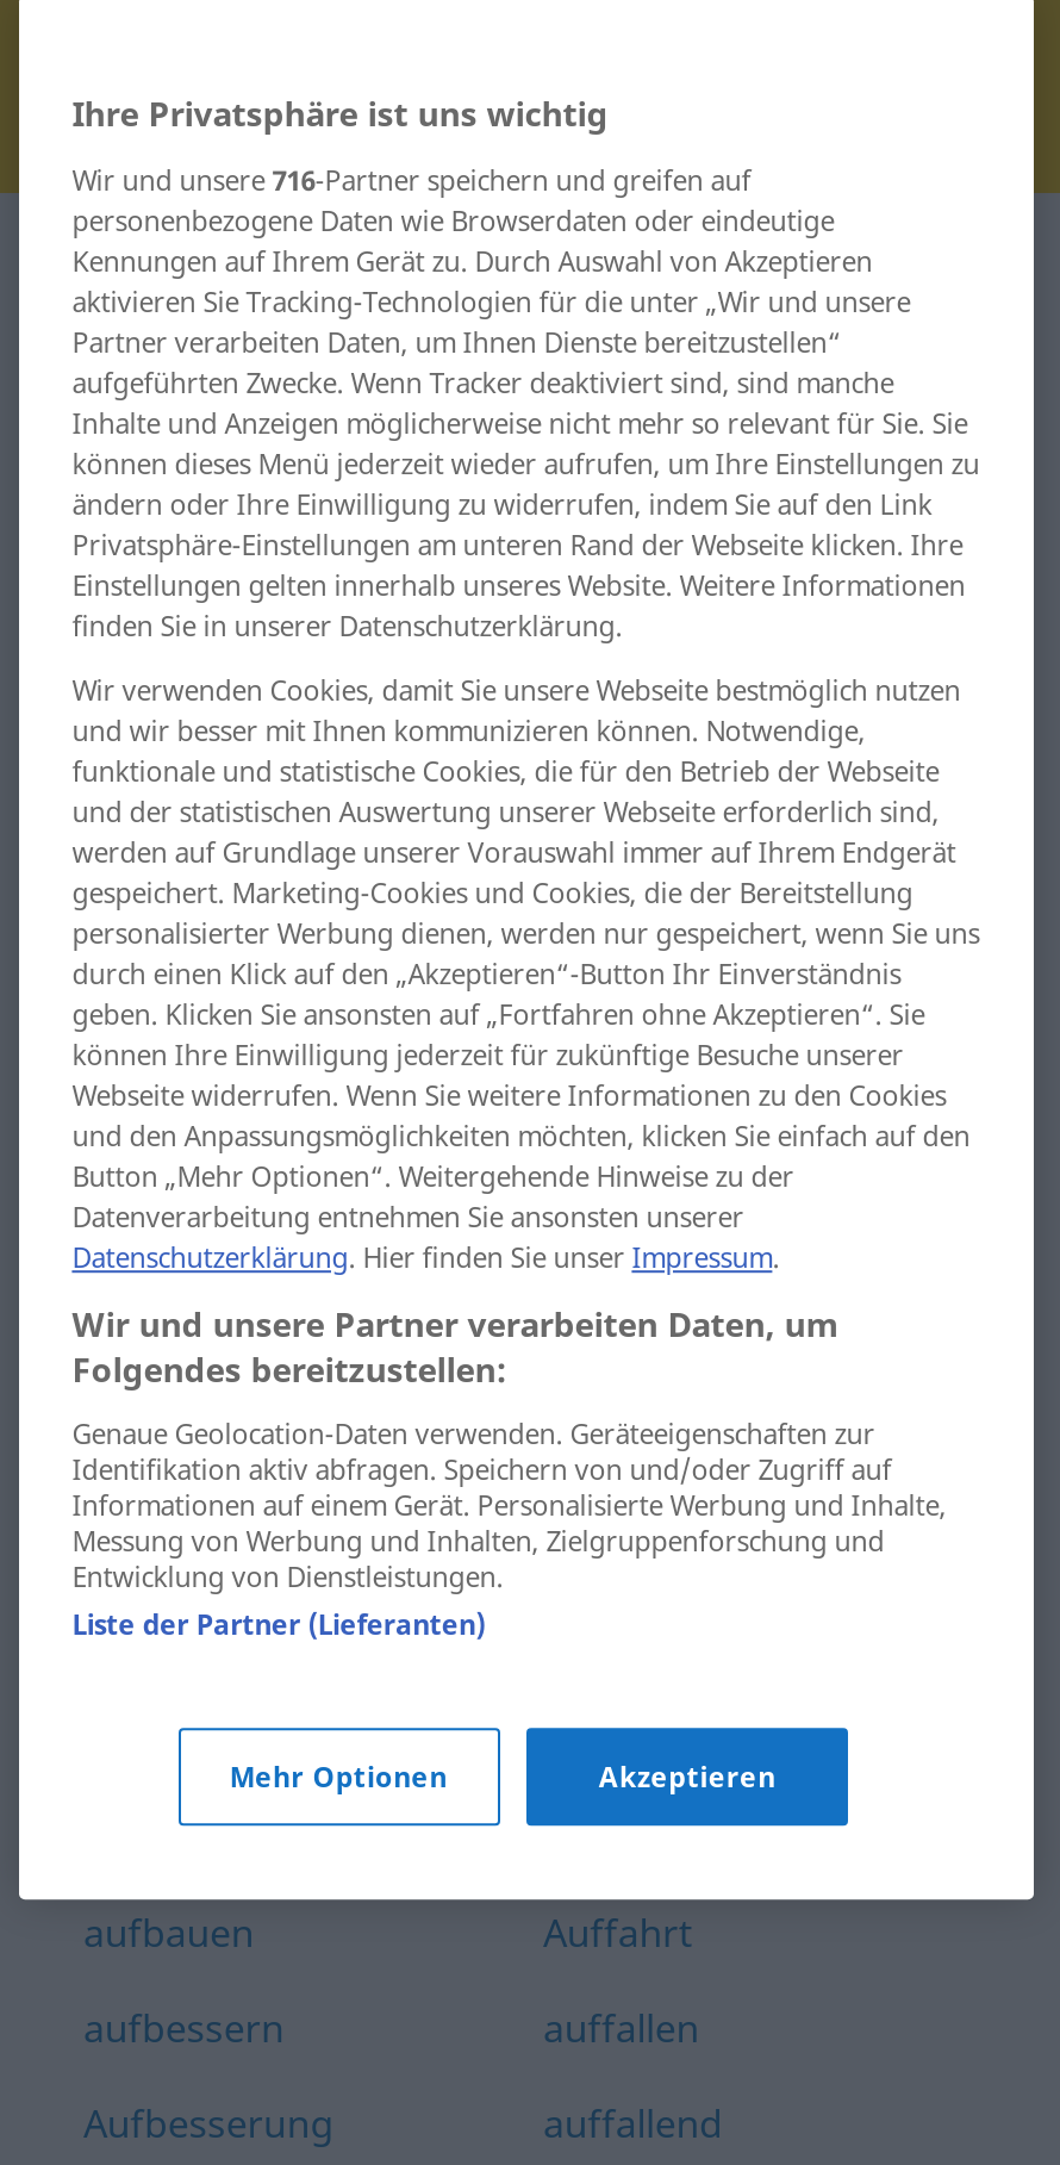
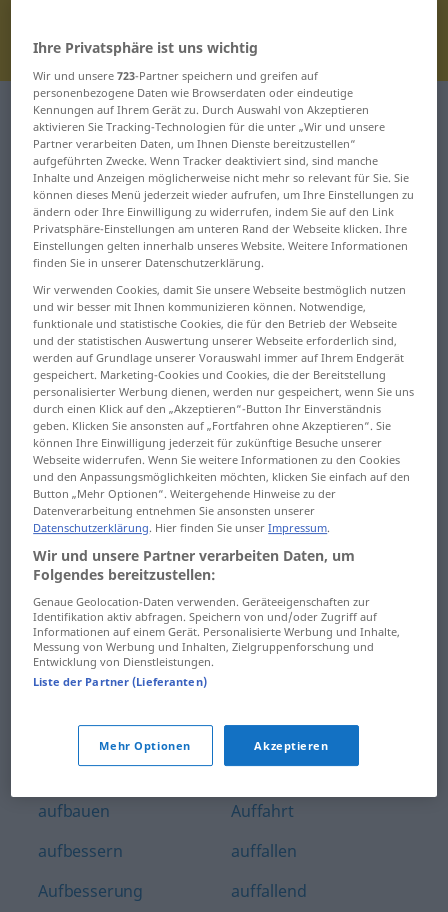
- Wir und unsere 716-Partner speichern und greifen auf
+ Wir und unsere 723-Partner speichern und greifen auf
